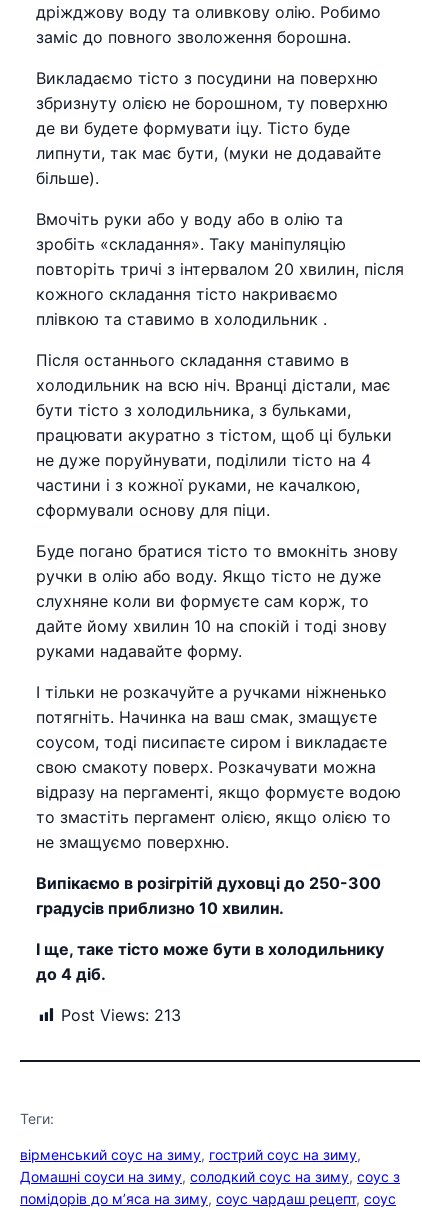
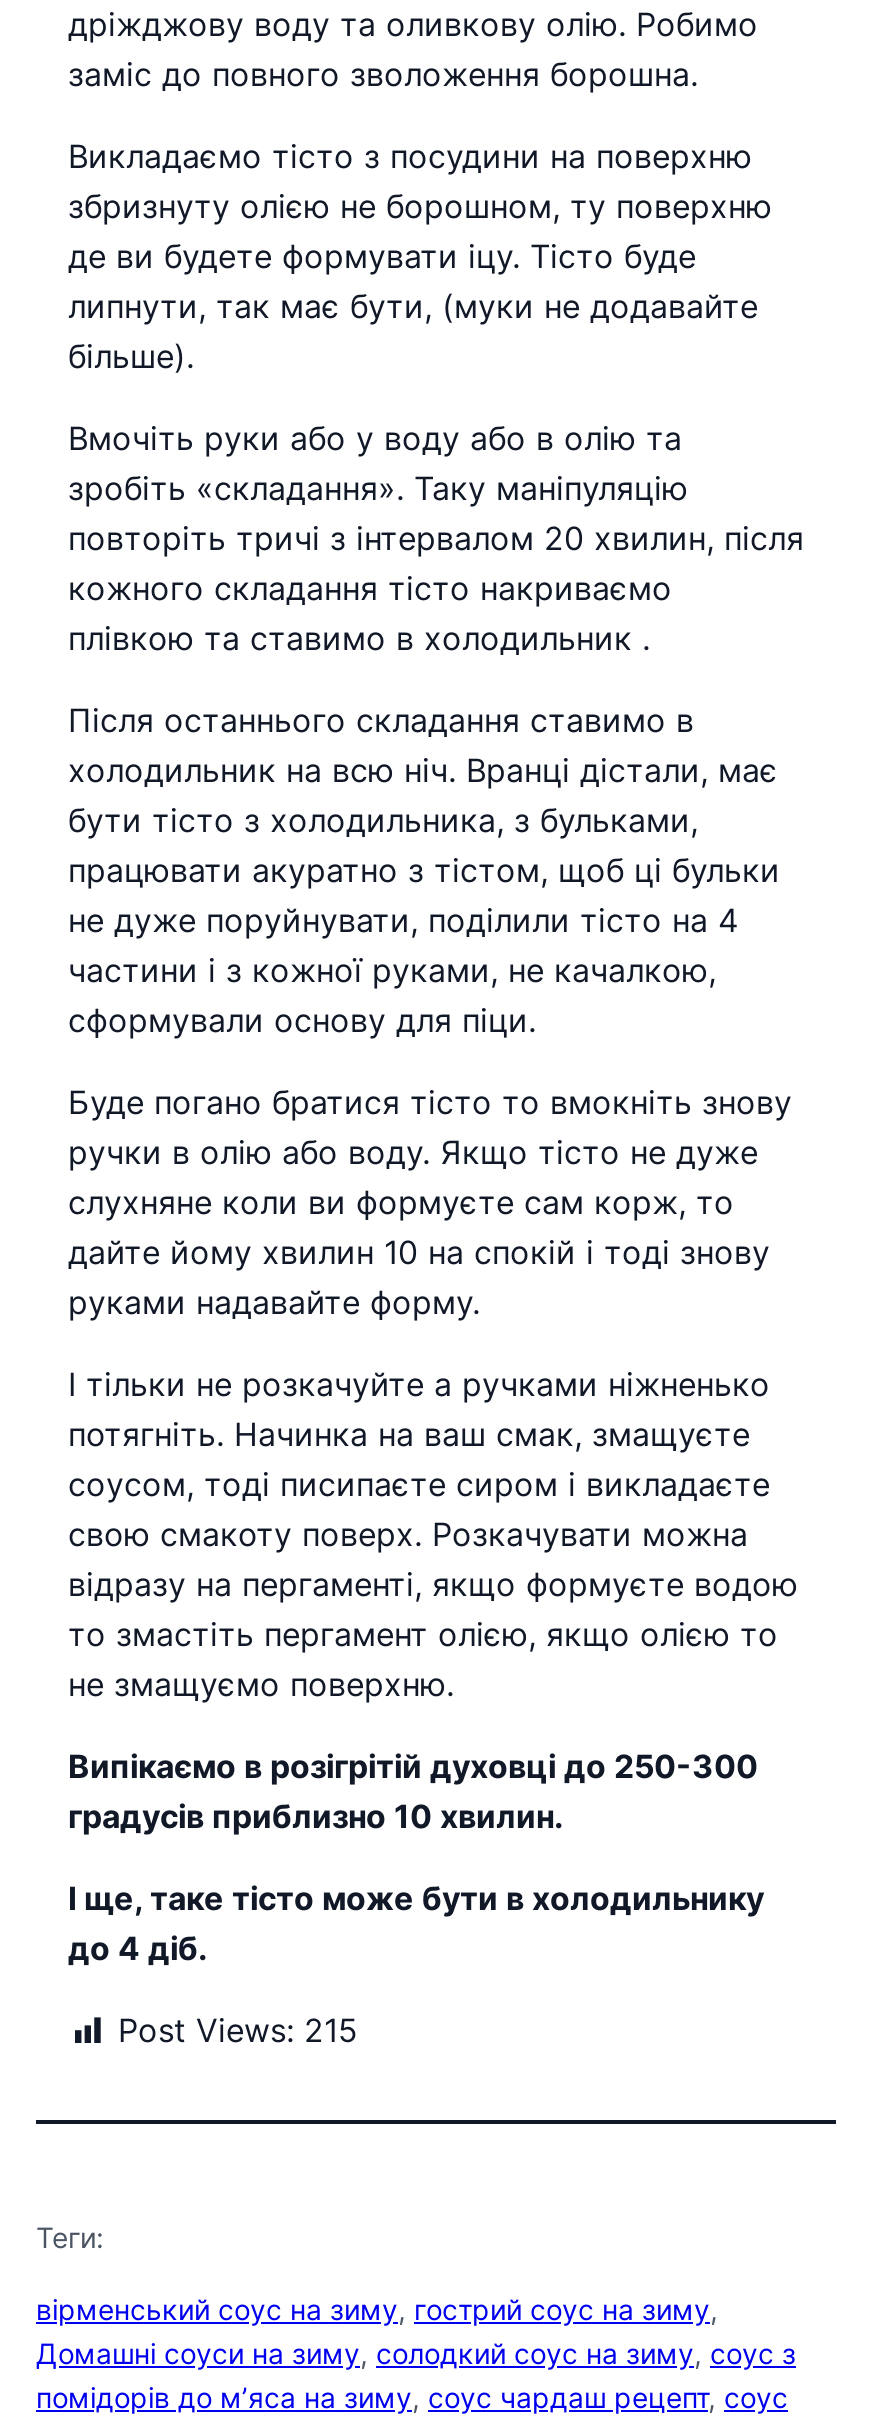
- Post Views: 213
+ Post Views: 215
